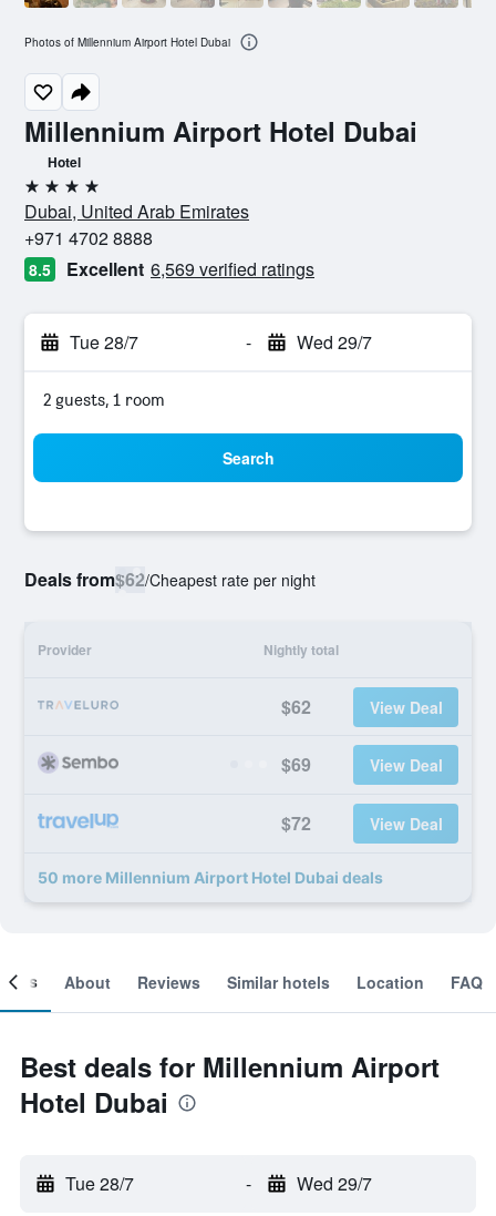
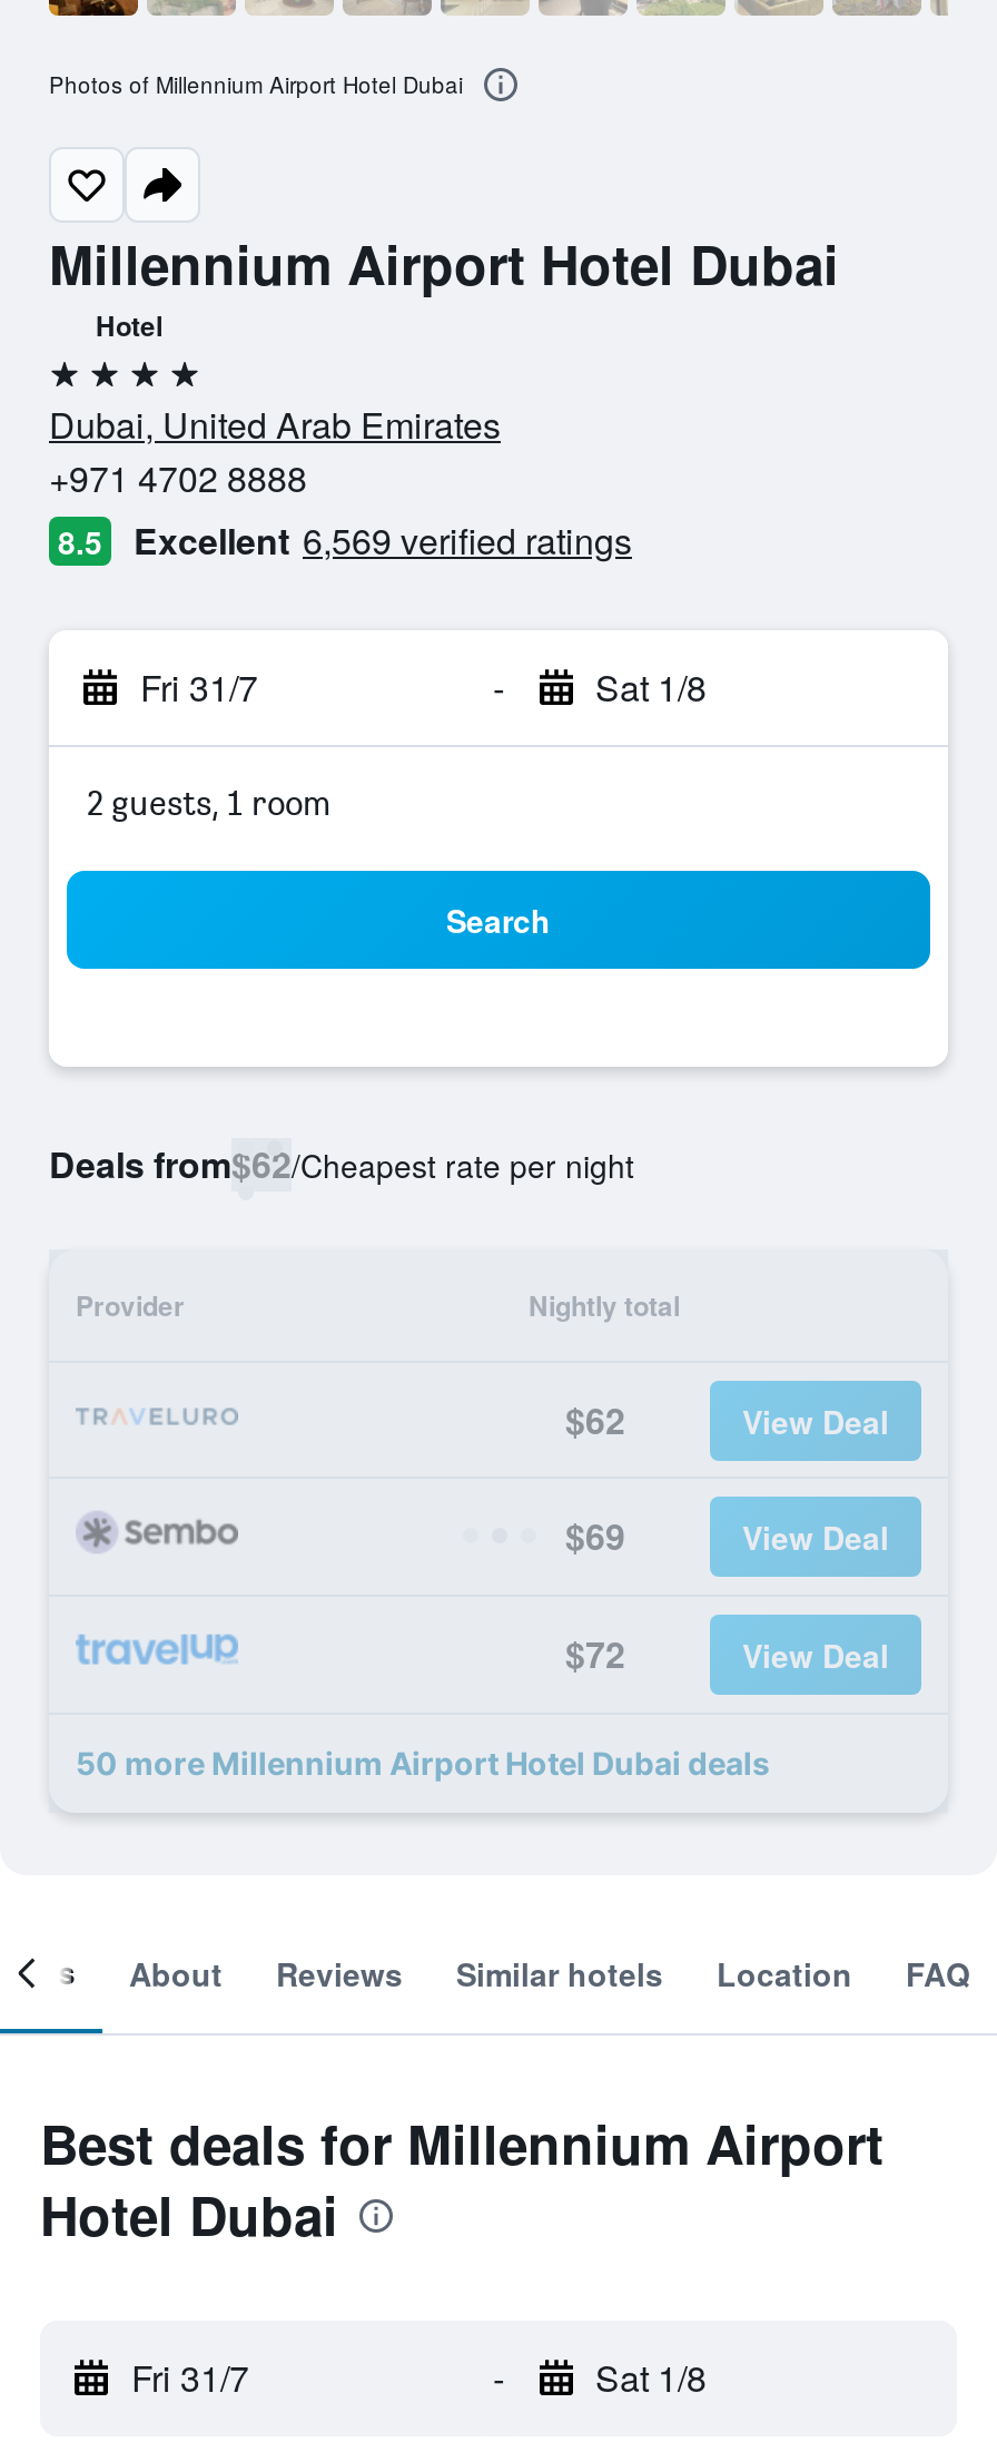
- Tue 28/7
+ Fri 31/7

- Wed 29/7
+ Sat 1/8

- Tue 28/7
+ Fri 31/7

- Wed 29/7
+ Sat 1/8
